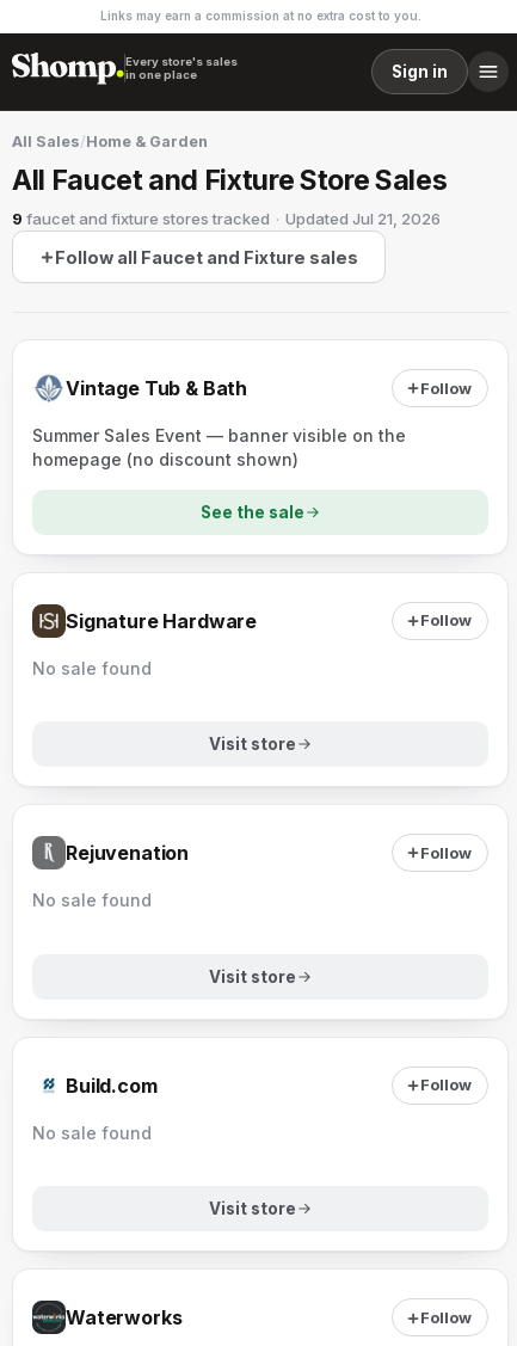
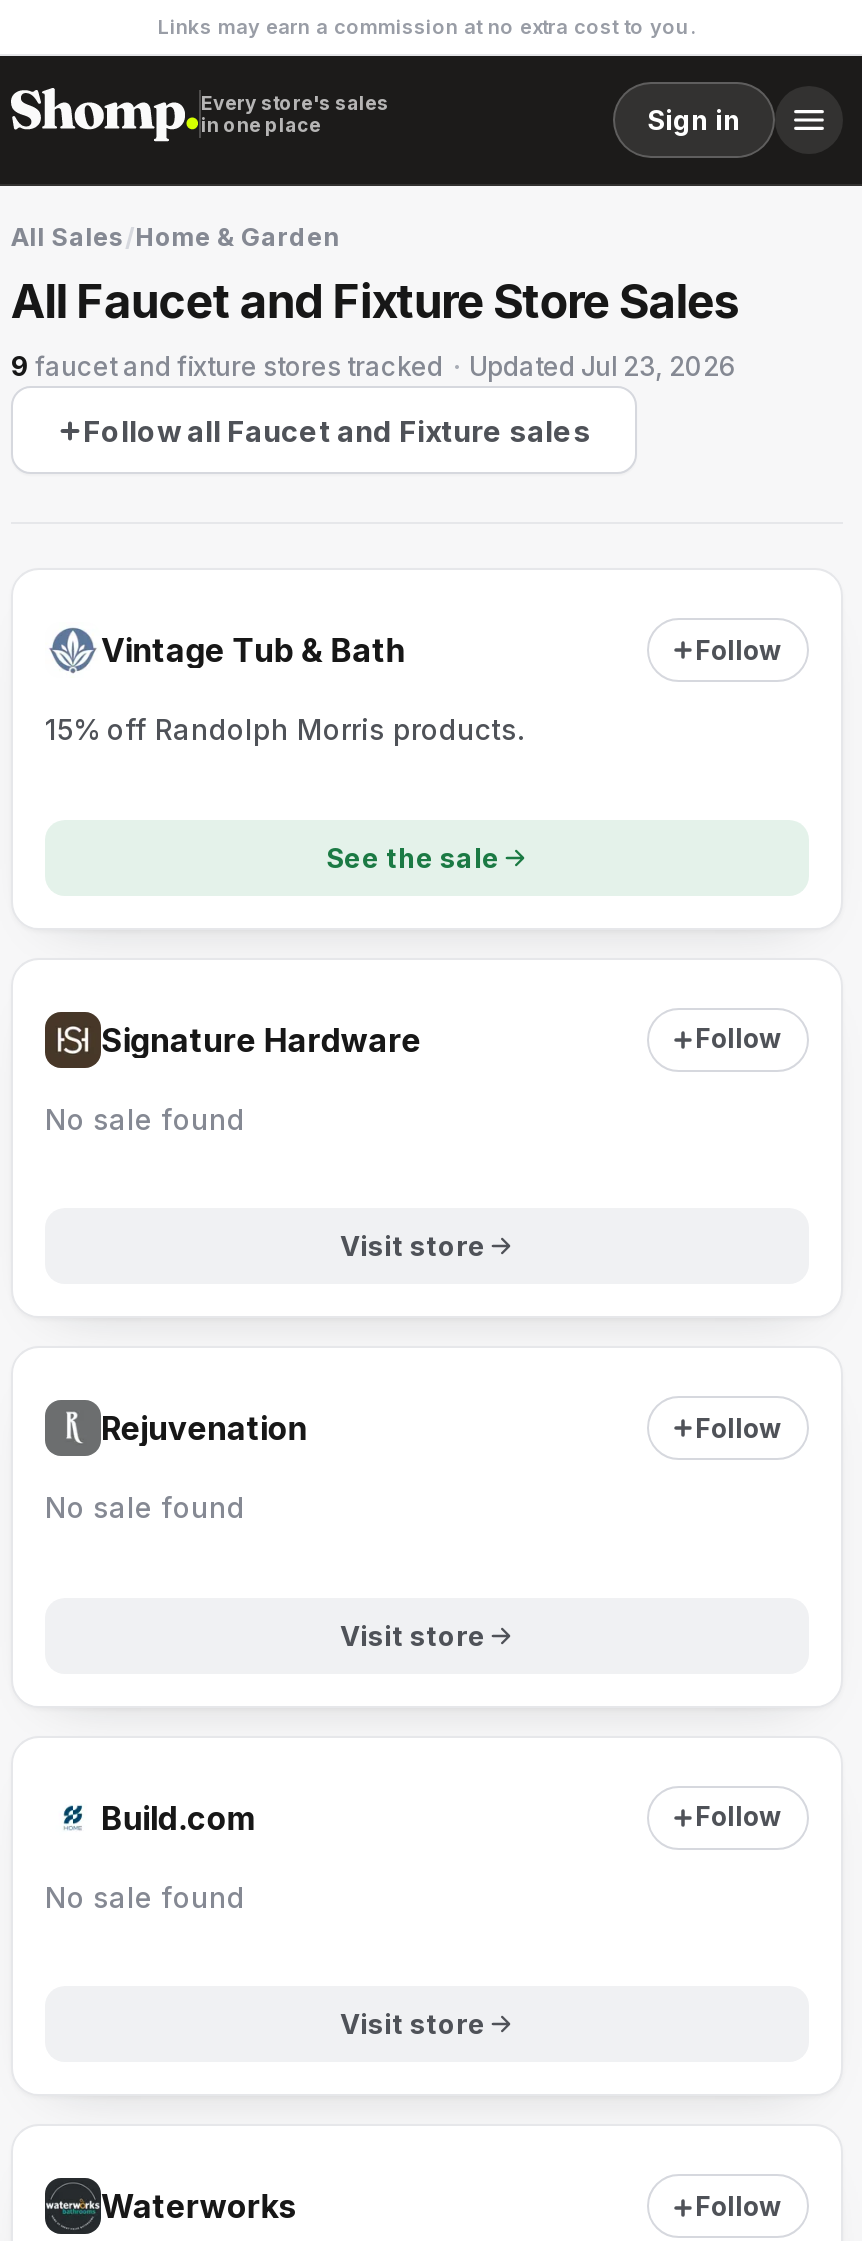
- 9 faucet and fixture stores tracked · Updated Jul 21, 2026
+ 9 faucet and fixture stores tracked · Updated Jul 23, 2026

- Summer Sales Event — banner visible on the
- homepage (no discount shown)
+ 15% off Randolph Morris products.
